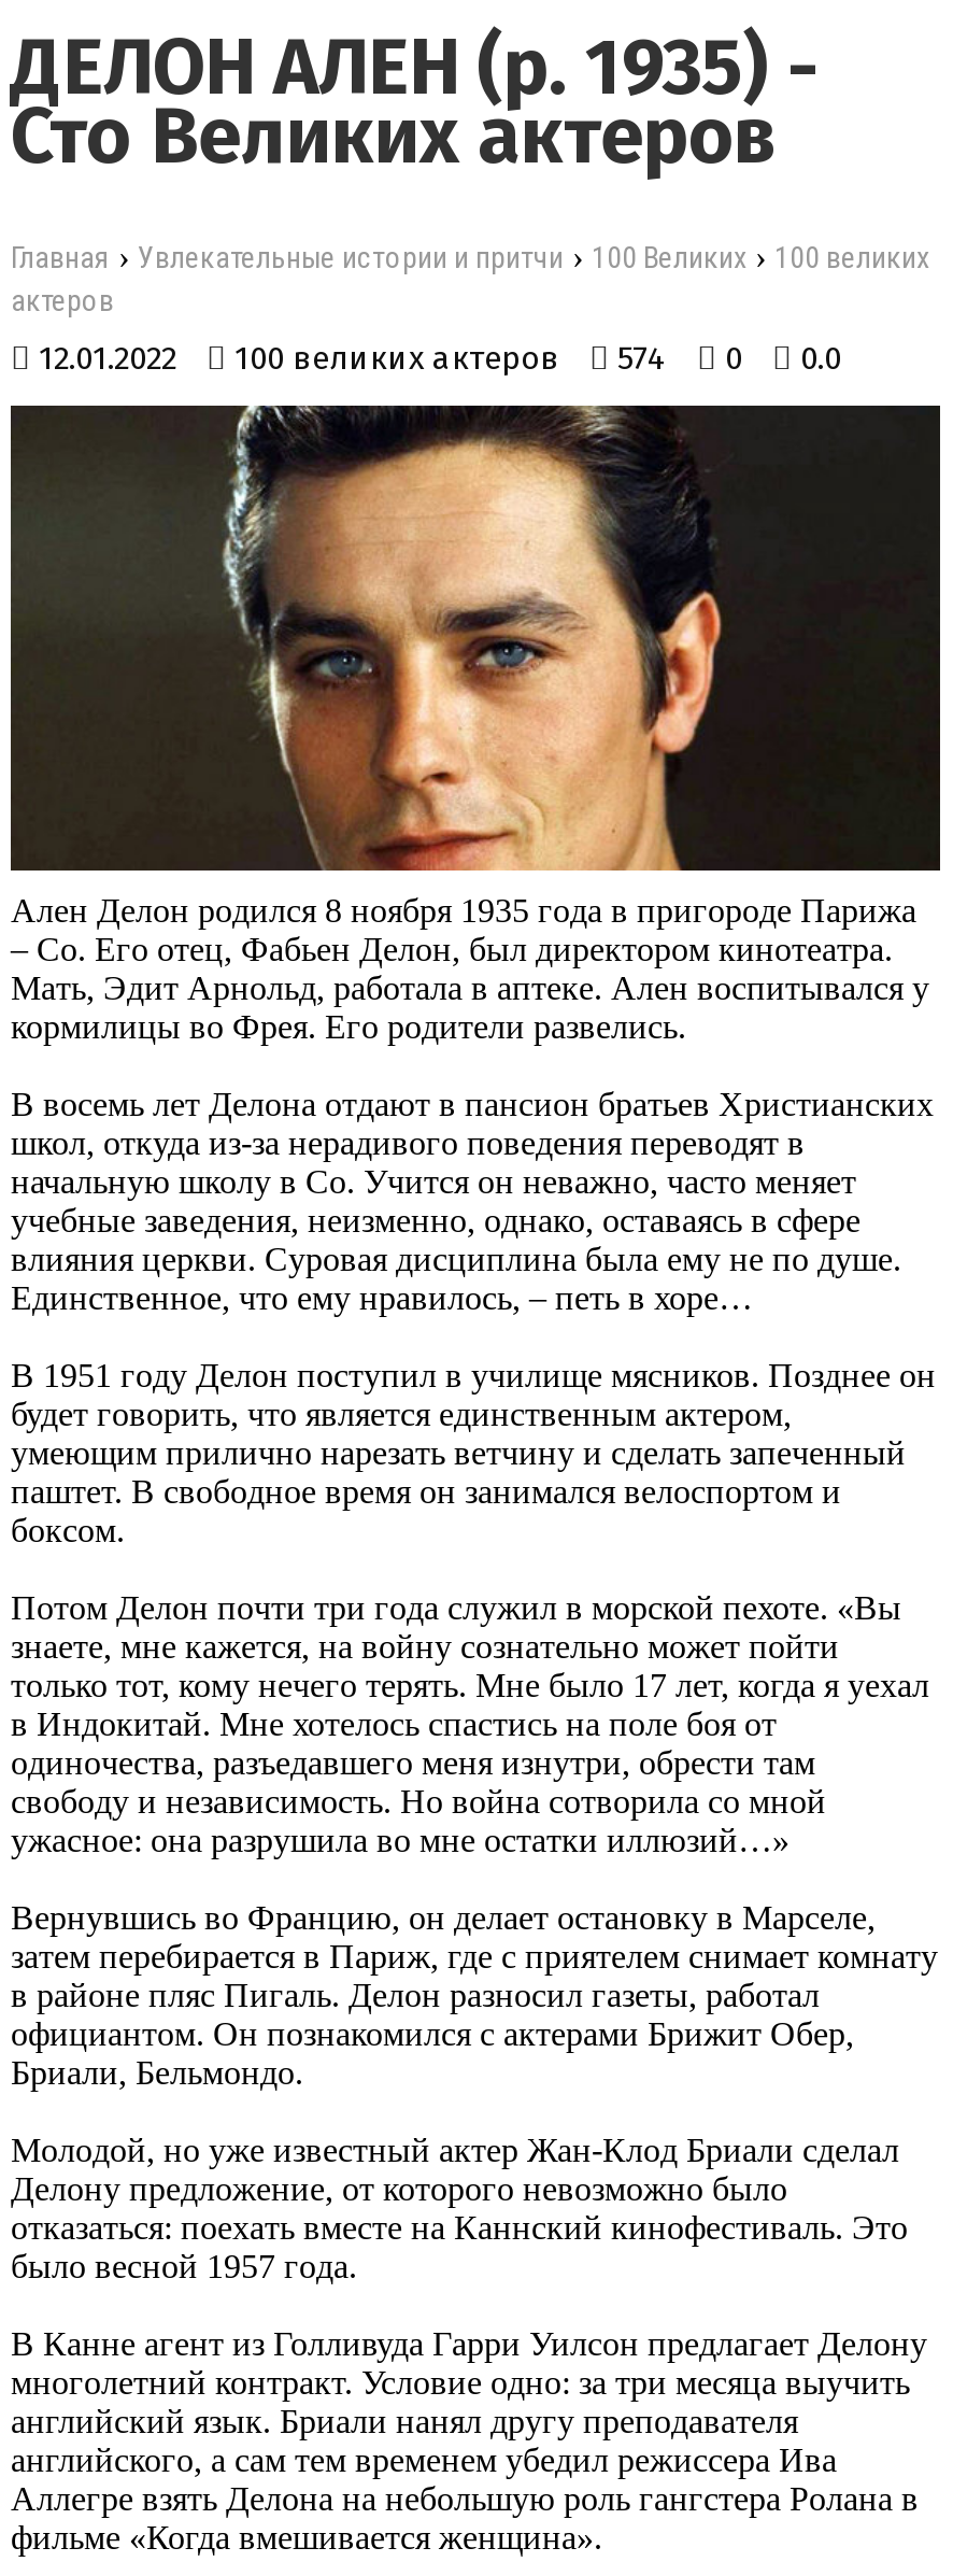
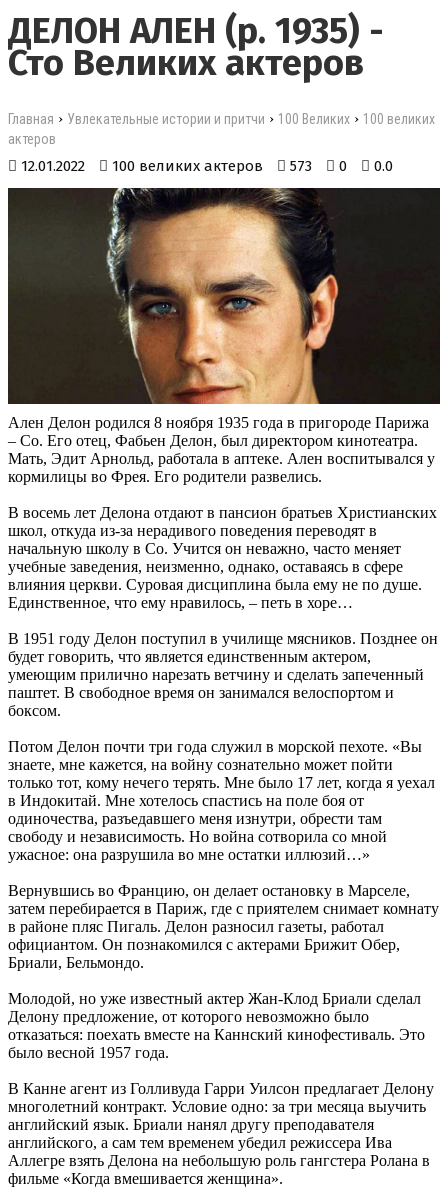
- 12.01.2022 100 великих актеров 574 0 0.0
+ 12.01.2022 100 великих актеров 573 0 0.0
